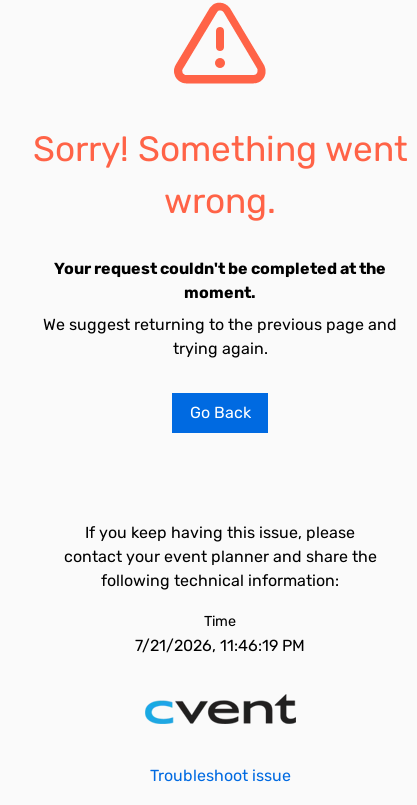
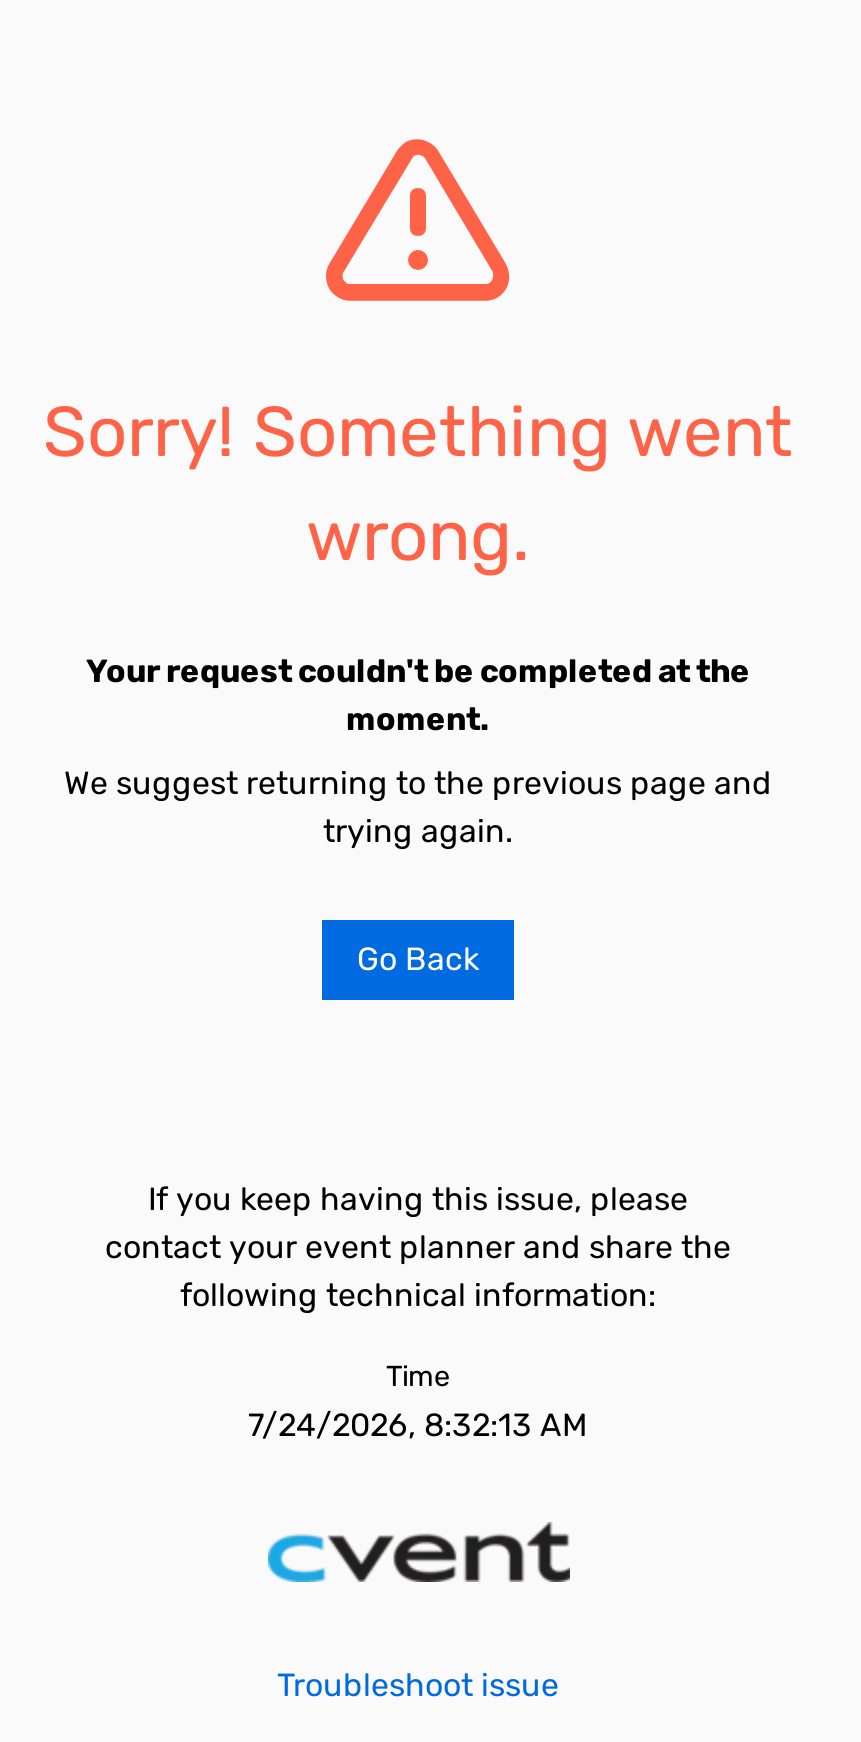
- 7/21/2026, 11:46:19 PM
+ 7/24/2026, 8:32:13 AM
